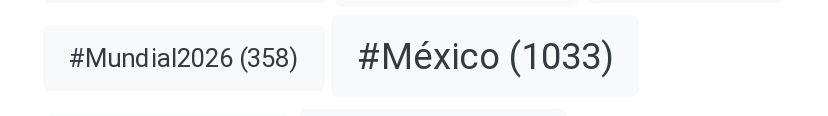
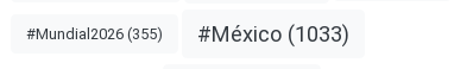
- #Mundial2026 (358) #México (1033)
+ #Mundial2026 (355) #México (1033)
